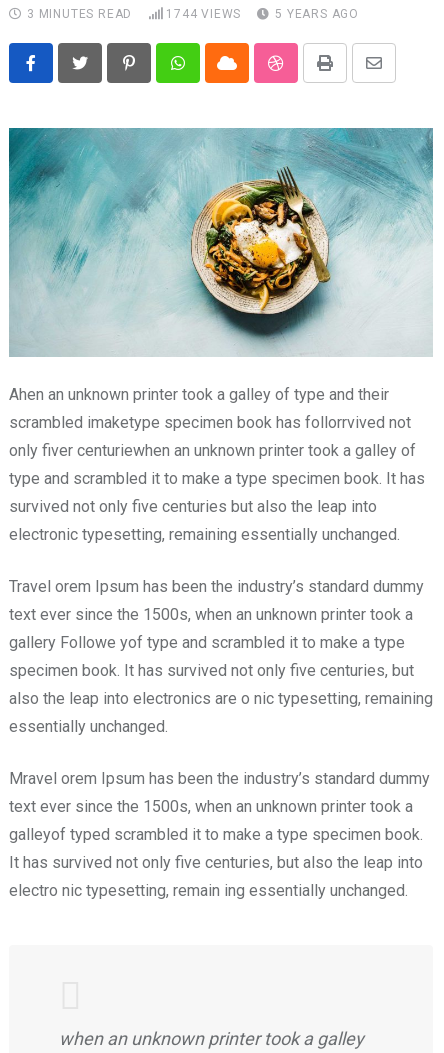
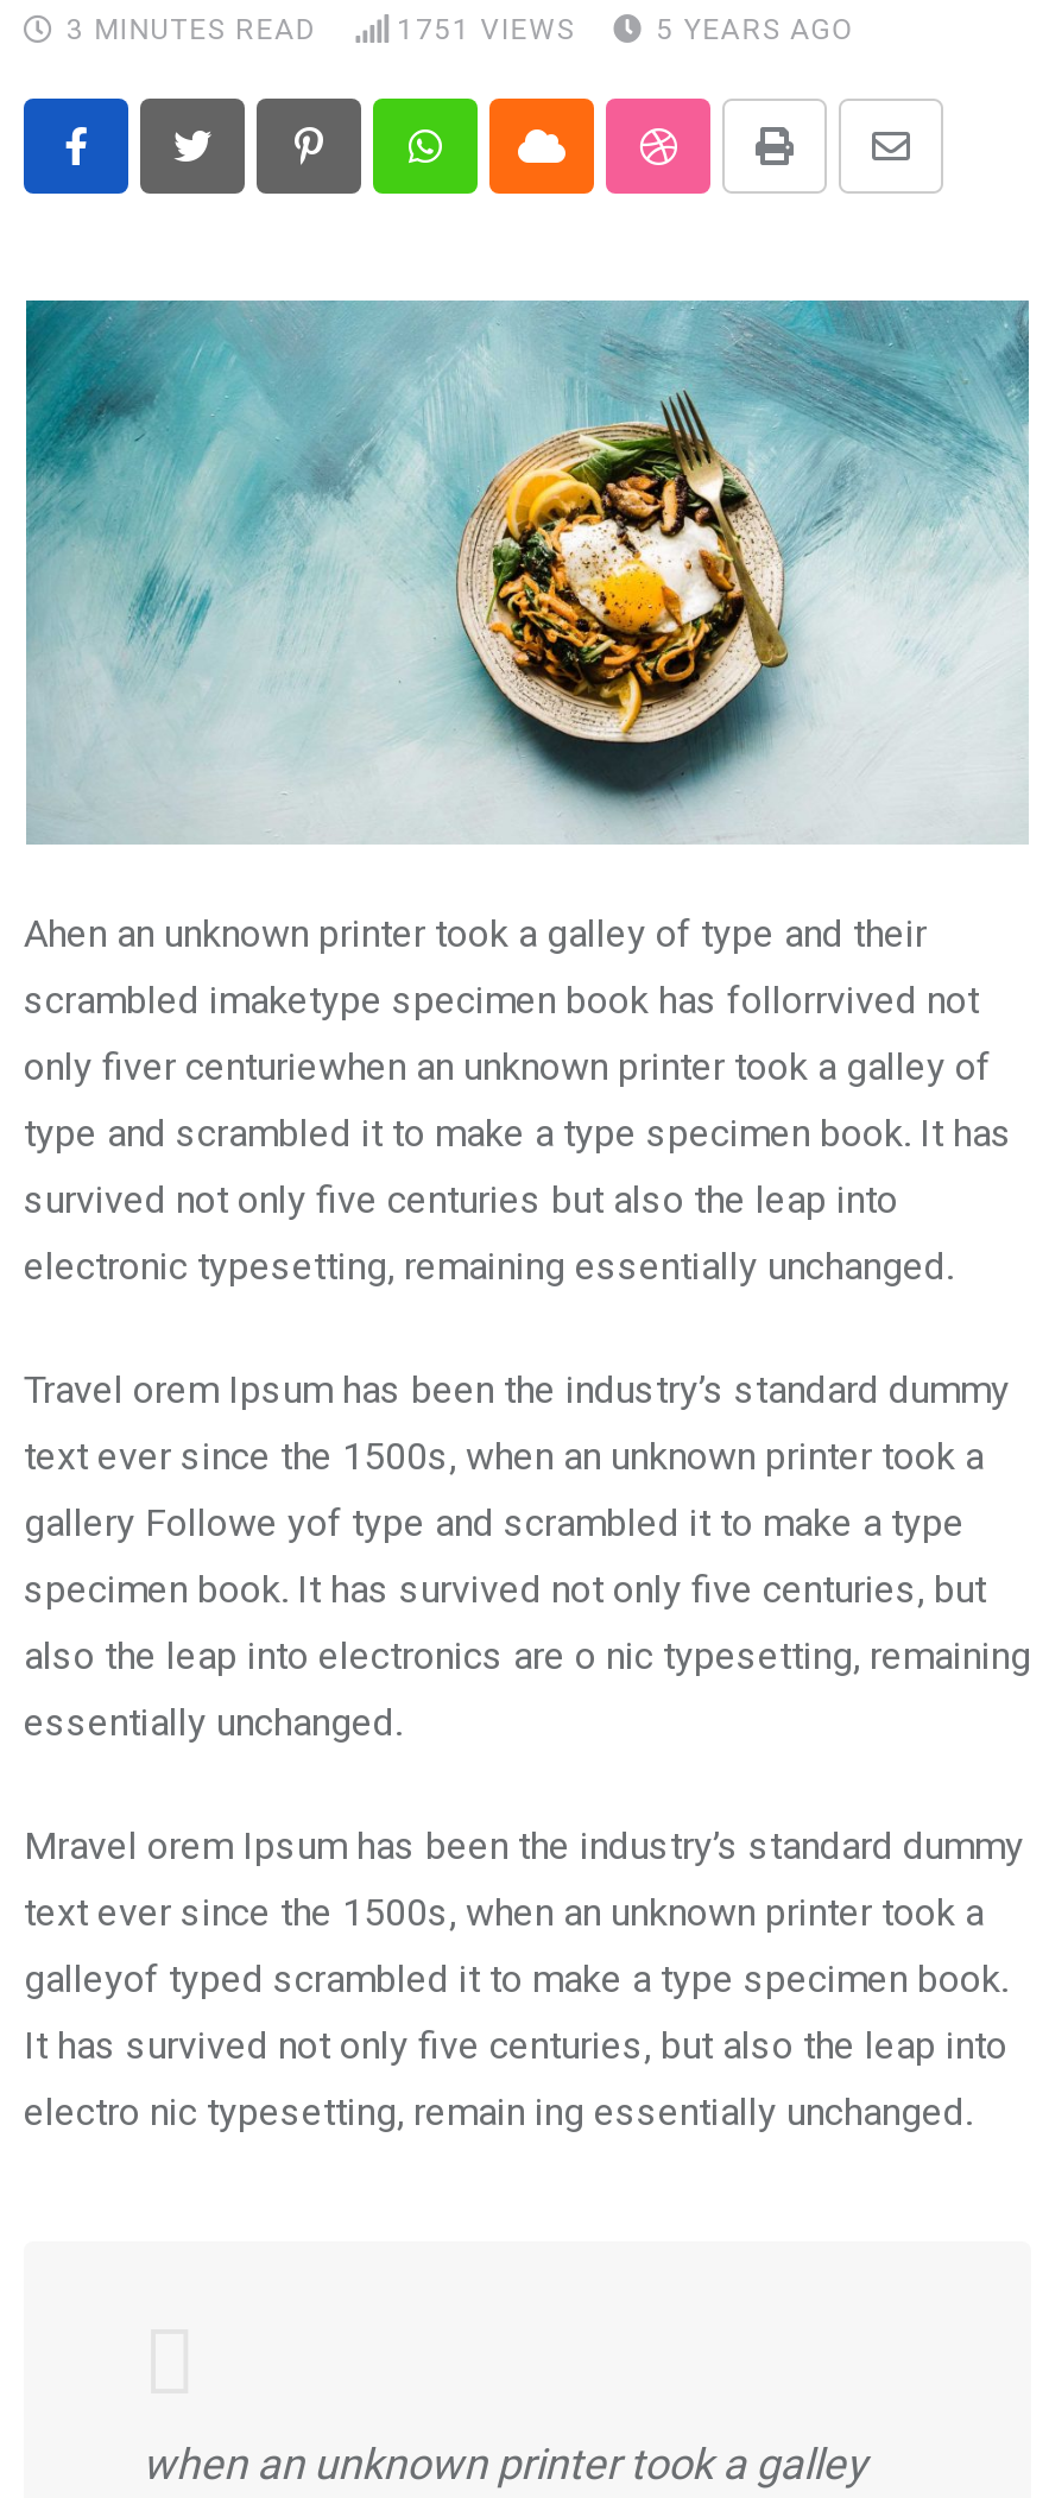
- 1744 VIEWS
+ 1751 VIEWS
